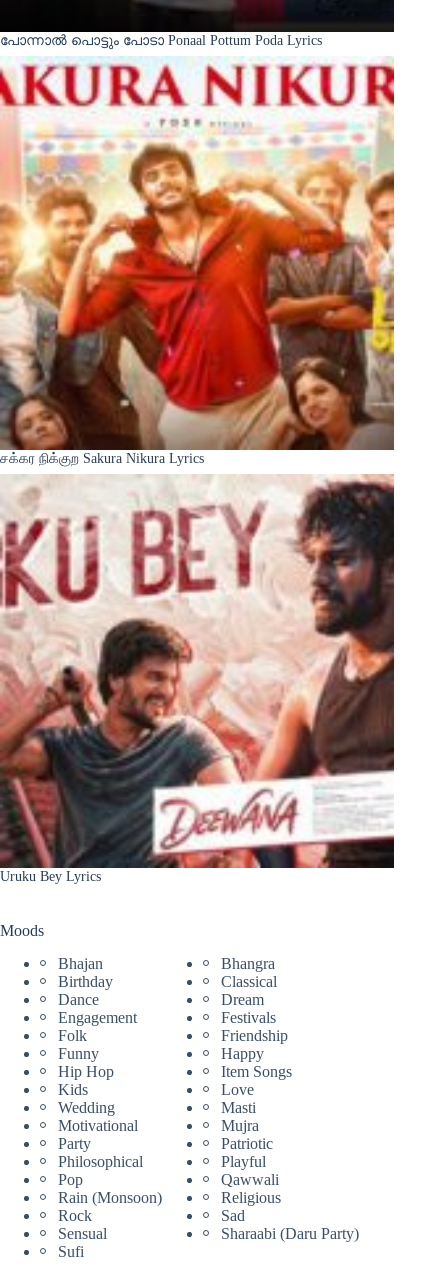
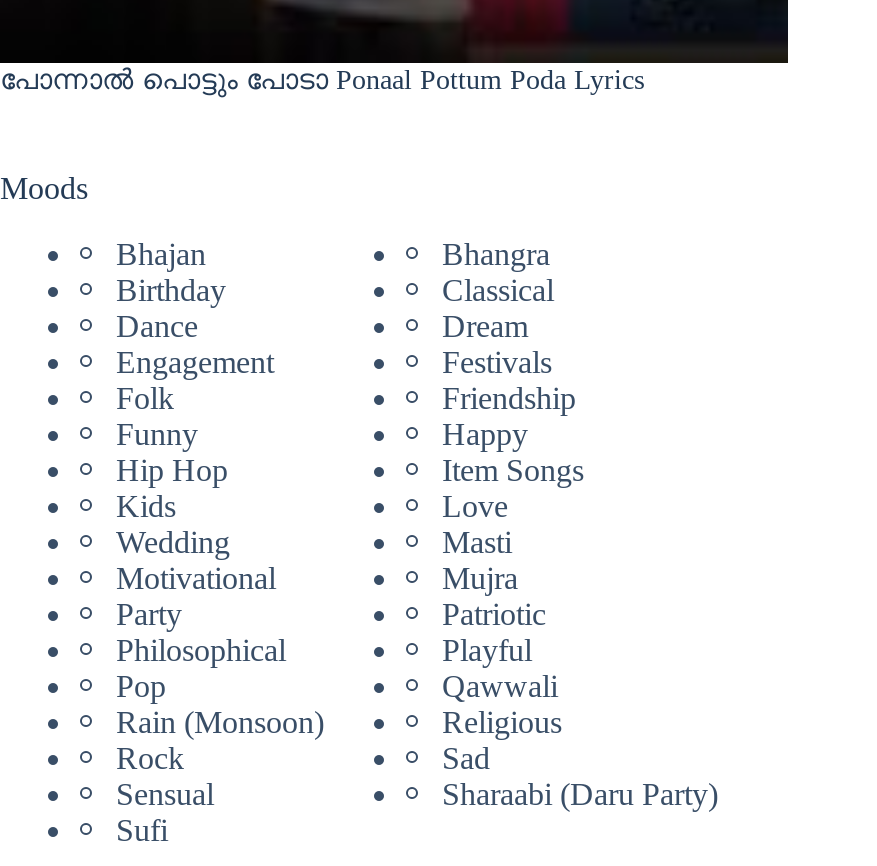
- [image]
- சக்கர நிக்குற Sakura Nikura Lyrics

- [image]
- Uruku Bey Lyrics
